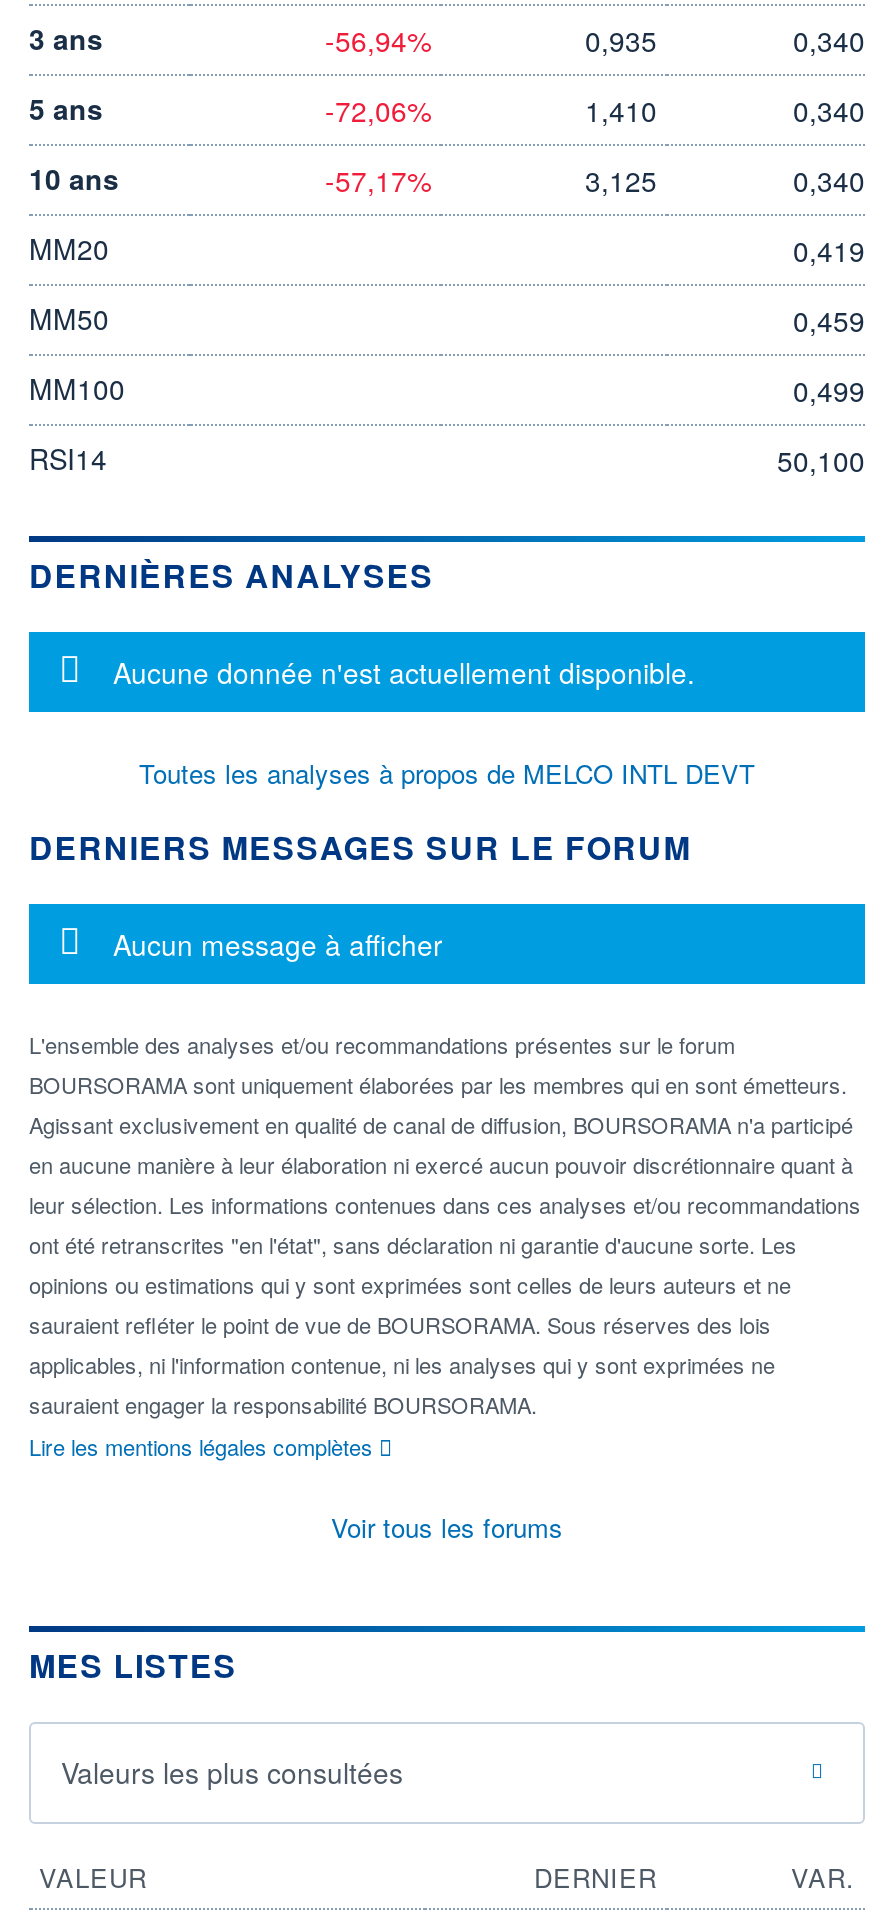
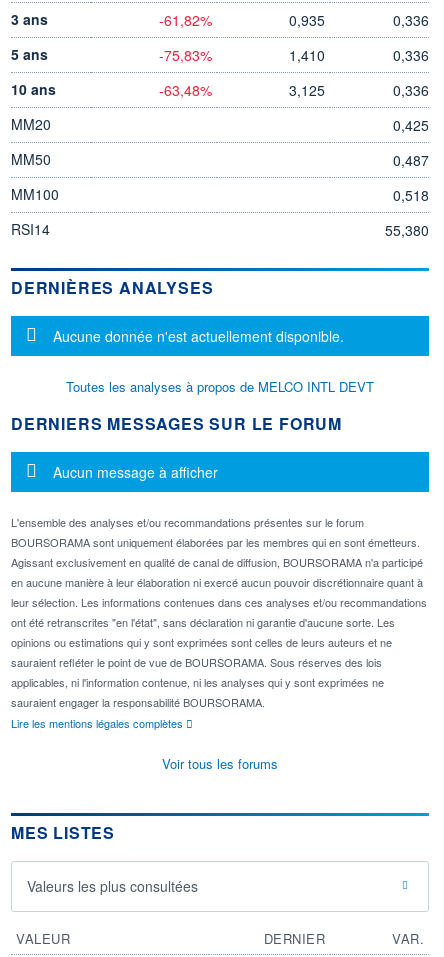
- -56,94%
+ -61,82%

- 0,340
+ 0,336

- -72,06%
+ -75,83%

- 0,340
+ 0,336

- -57,17%
+ -63,48%

- 0,340
+ 0,336

- 0,419
+ 0,425

- 0,459
+ 0,487

- 0,499
+ 0,518

- 50,100
+ 55,380
